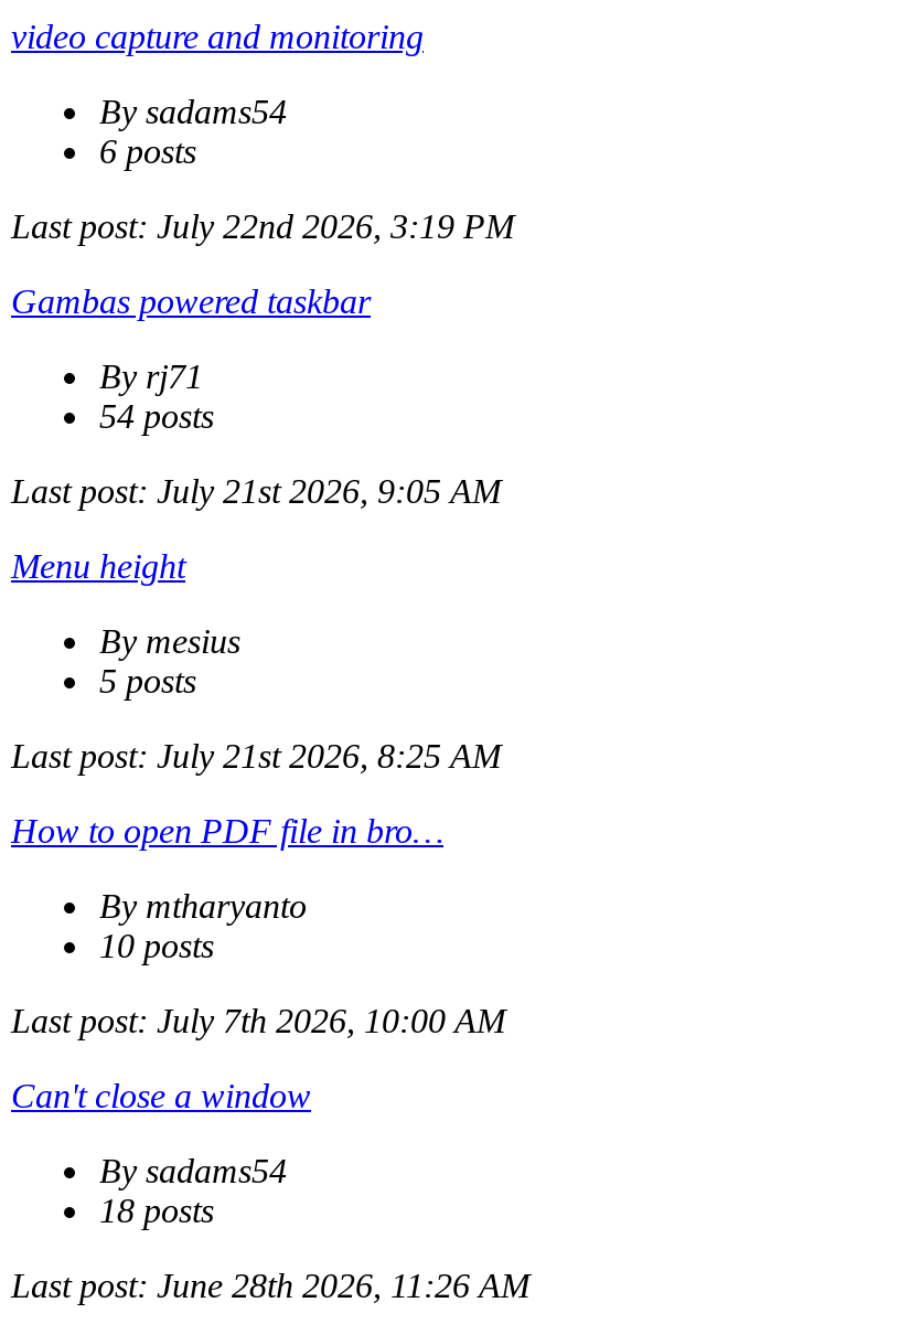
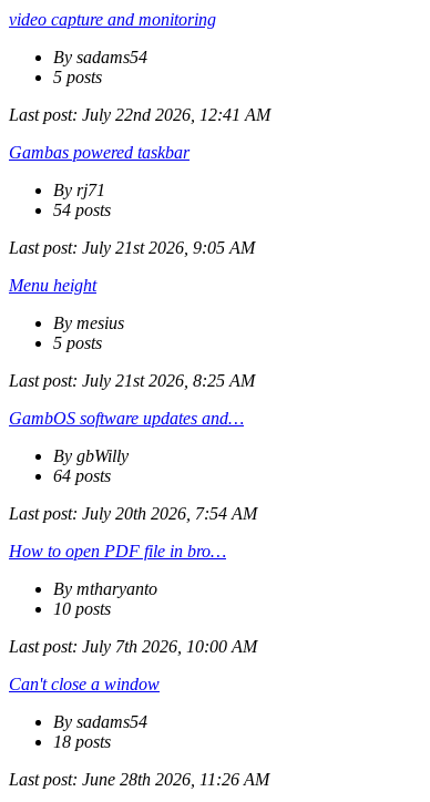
- 6 posts
+ 5 posts

- Last post: July 22nd 2026, 3:19 PM
+ Last post: July 22nd 2026, 12:41 AM

+ GambOS software updates and…
+ By gbWilly
+ 64 posts
+ Last post: July 20th 2026, 7:54 AM
